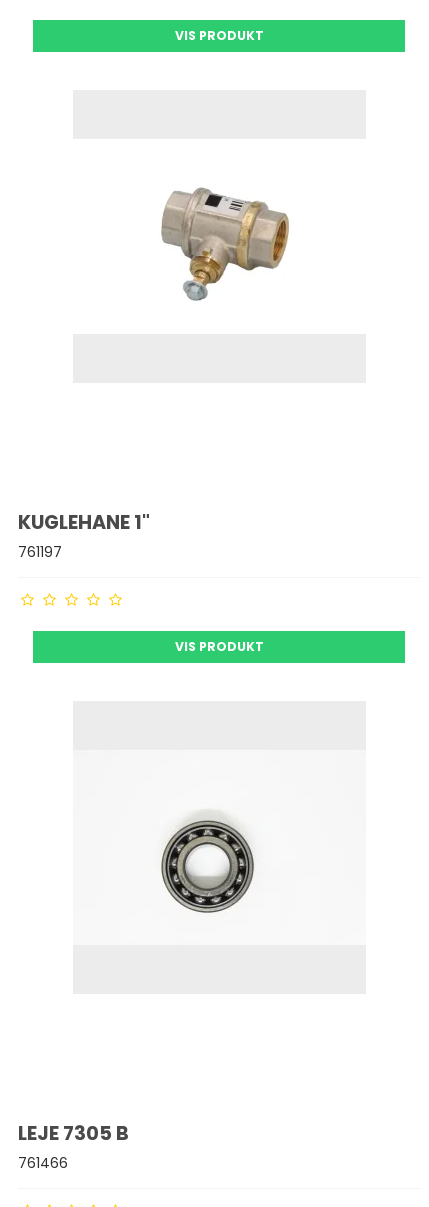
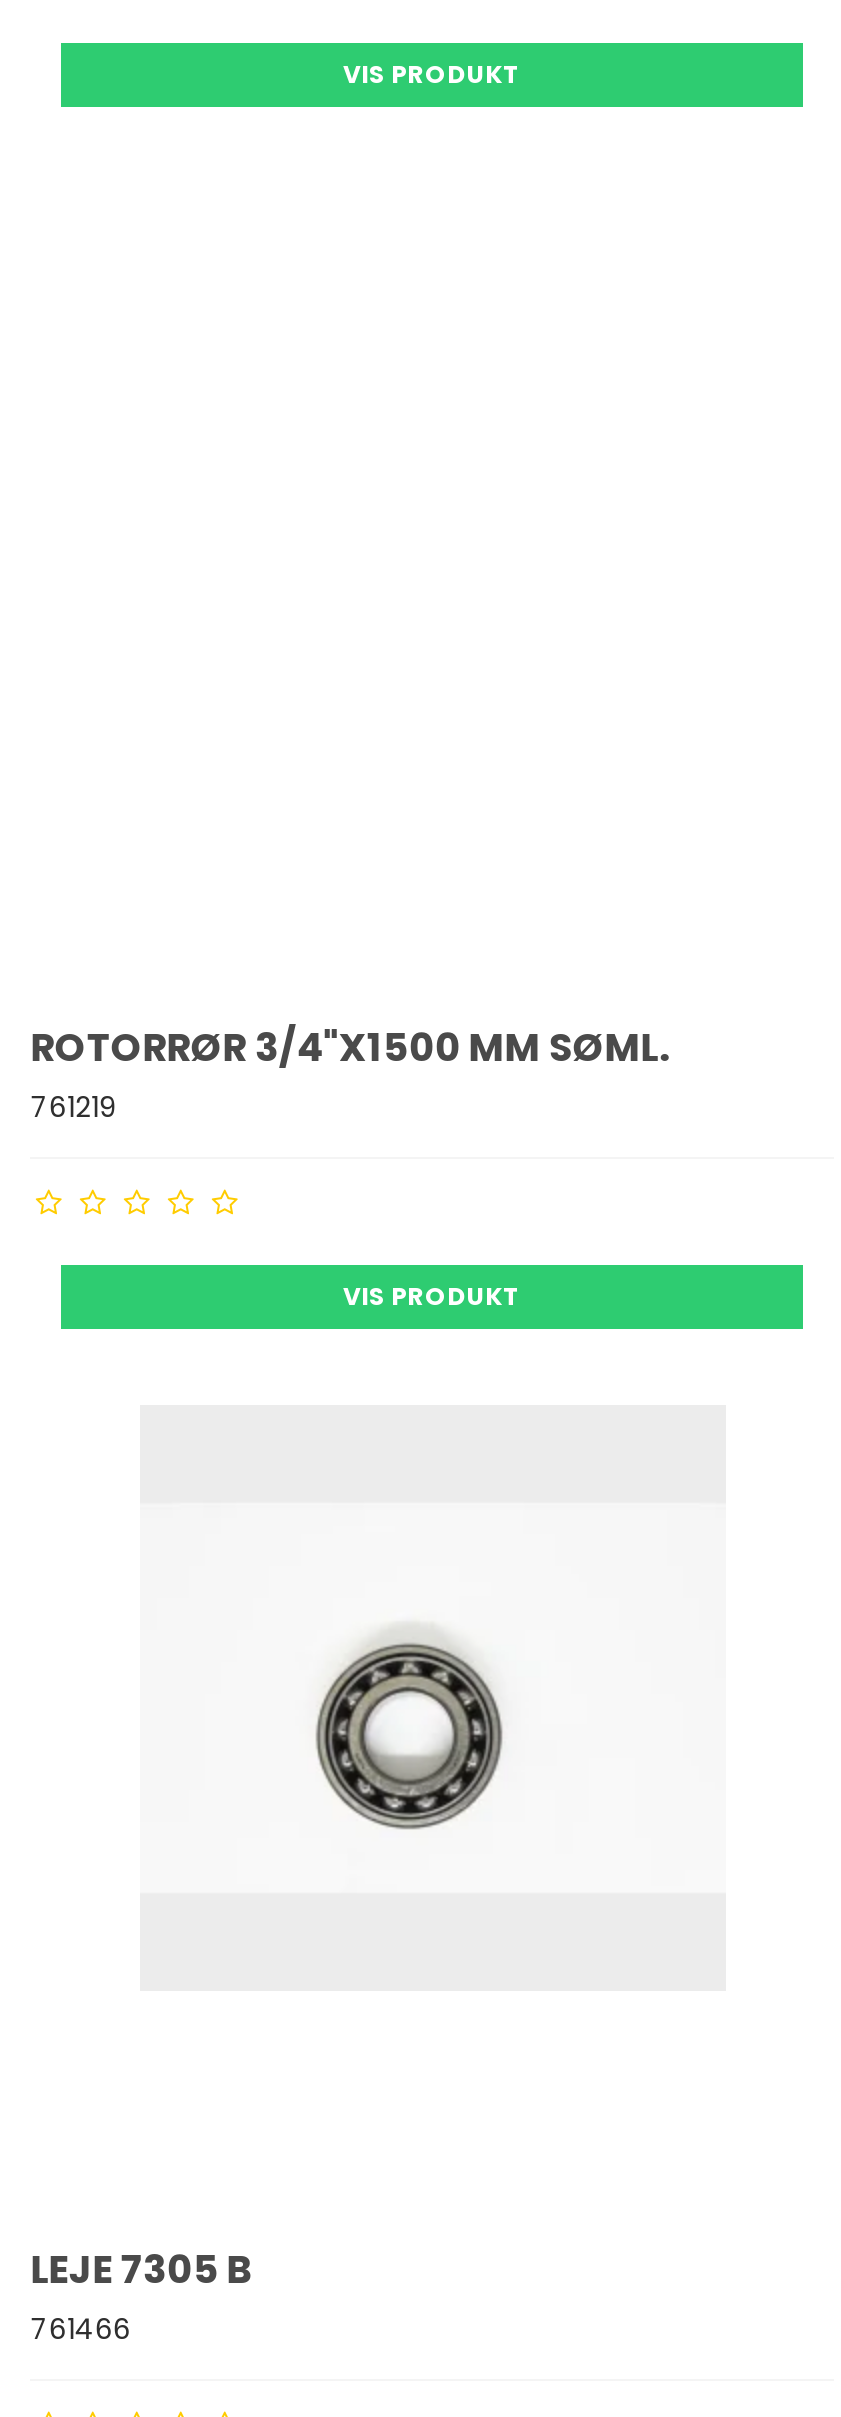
- [image]

- KUGLEHANE 1"
- 761197
+ ROTORRØR 3/4"X1500 MM SØML.
+ 761219
